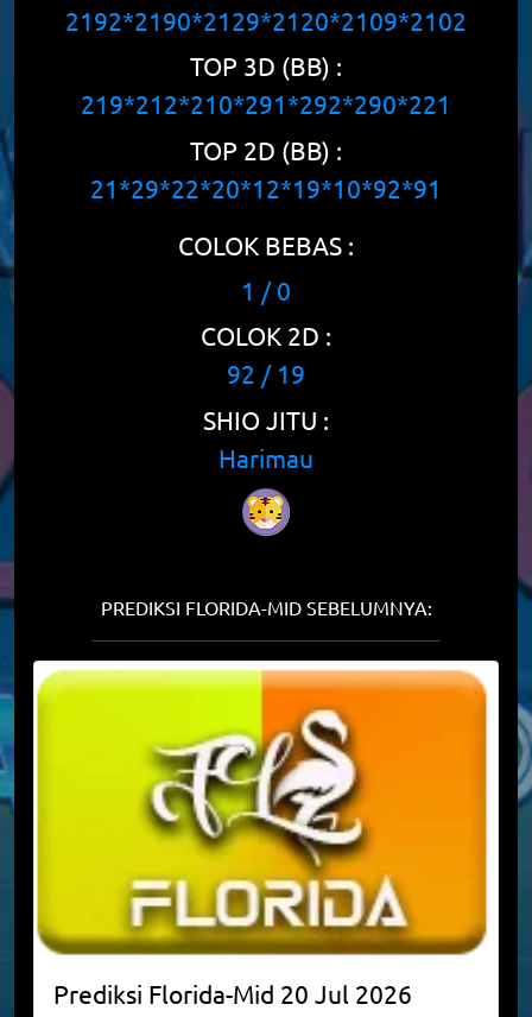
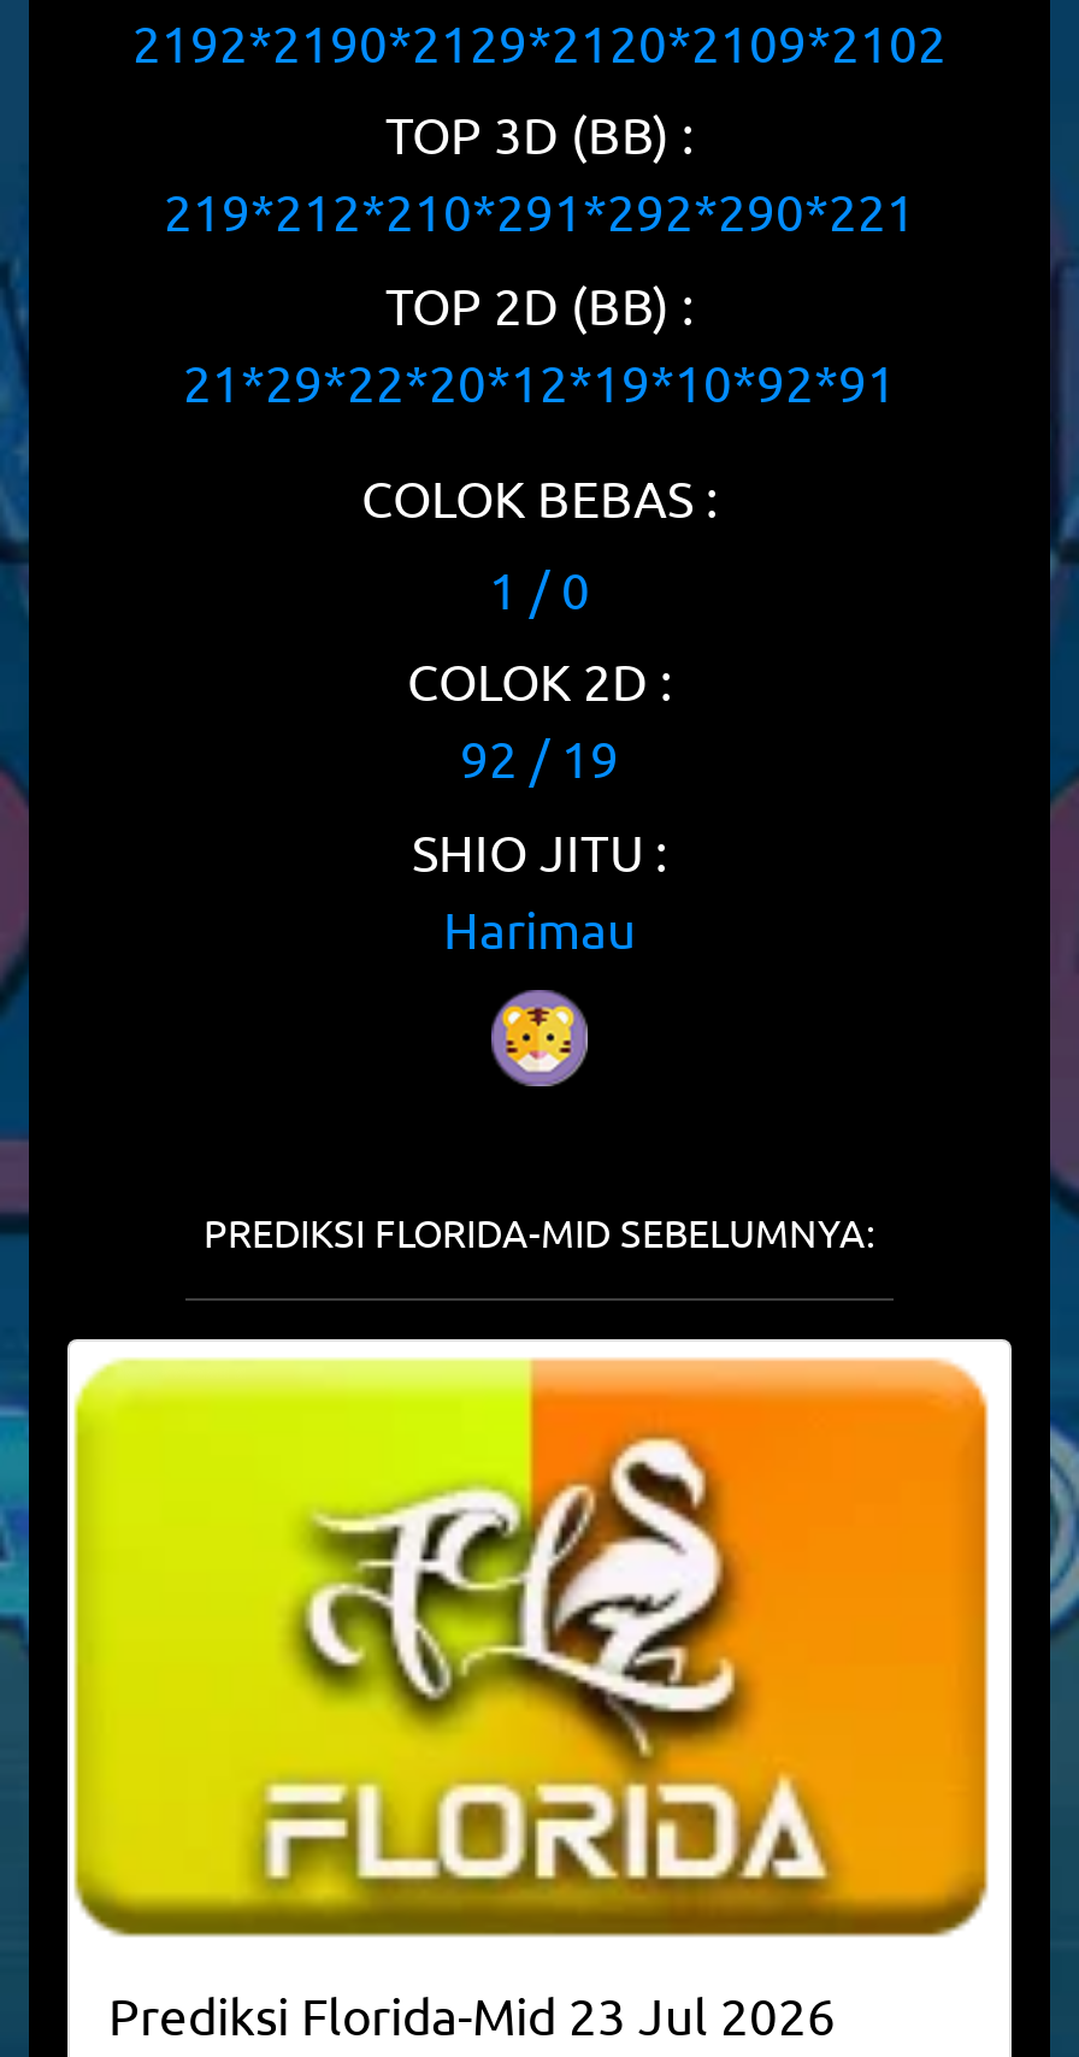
- Prediksi Florida-Mid 20 Jul 2026
+ Prediksi Florida-Mid 23 Jul 2026
